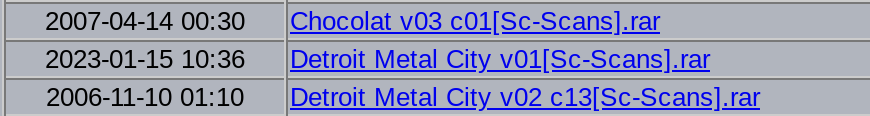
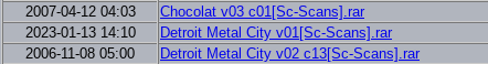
- 2007-04-14 00:30 Chocolat v03 c01[Sc-Scans].rar
+ 2007-04-12 04:03 Chocolat v03 c01[Sc-Scans].rar

- 2023-01-15 10:36 Detroit Metal City v01[Sc-Scans].rar
+ 2023-01-13 14:10 Detroit Metal City v01[Sc-Scans].rar

- 2006-11-10 01:10 Detroit Metal City v02 c13[Sc-Scans].rar
+ 2006-11-08 05:00 Detroit Metal City v02 c13[Sc-Scans].rar
